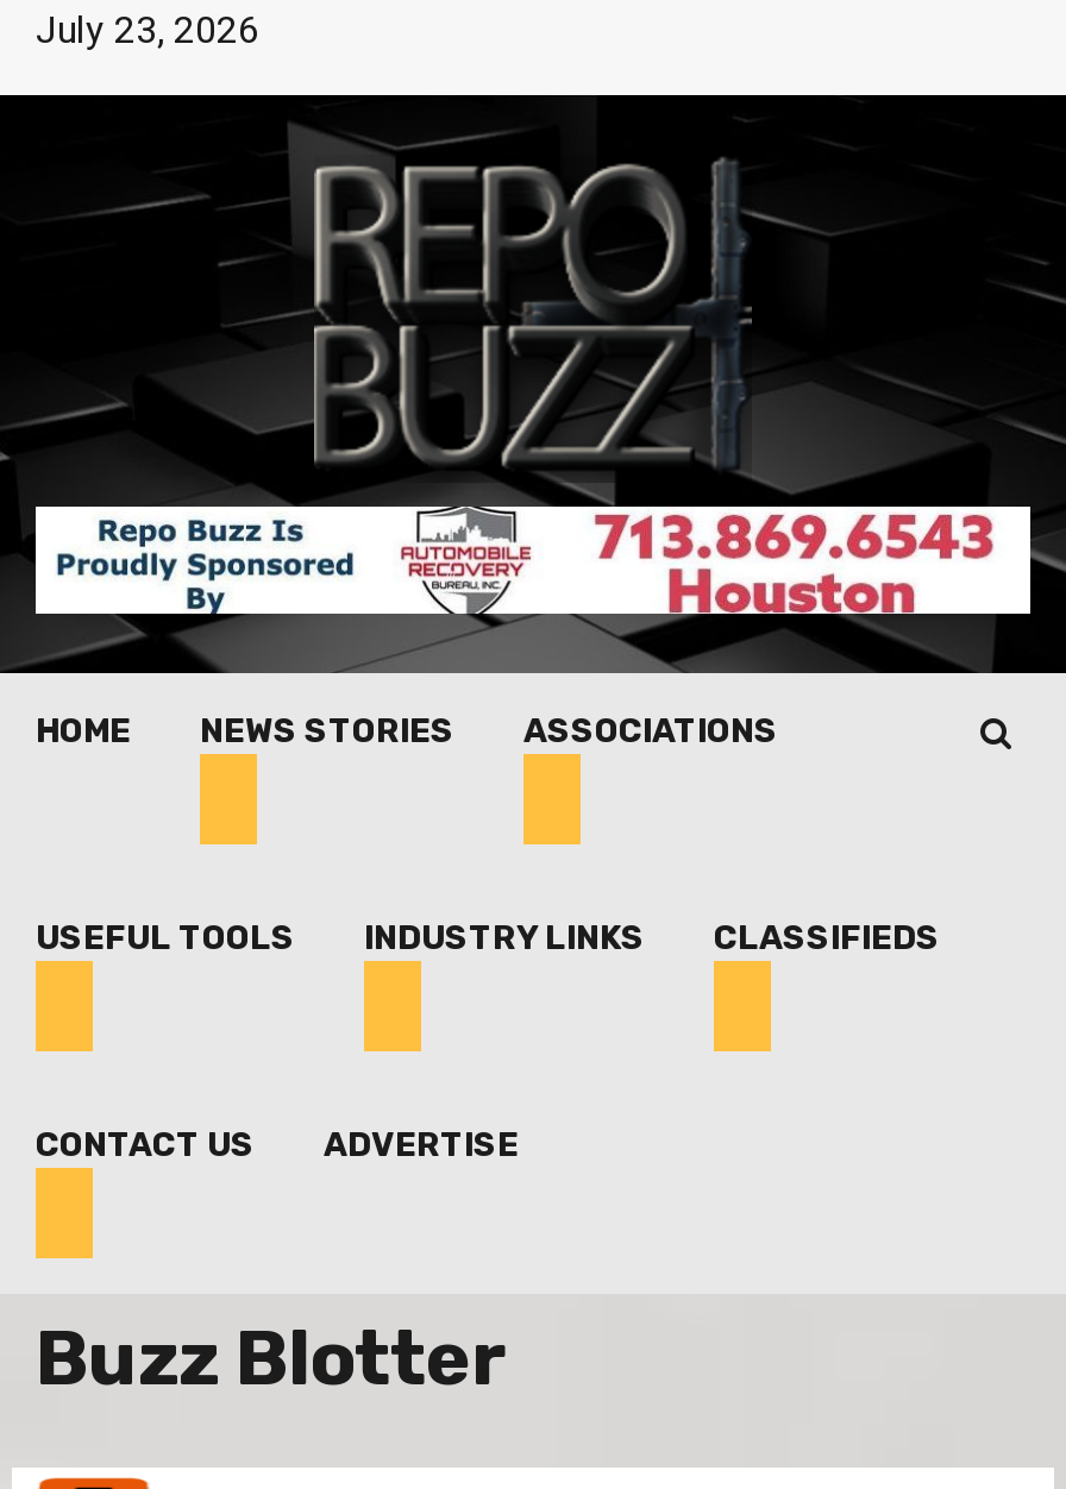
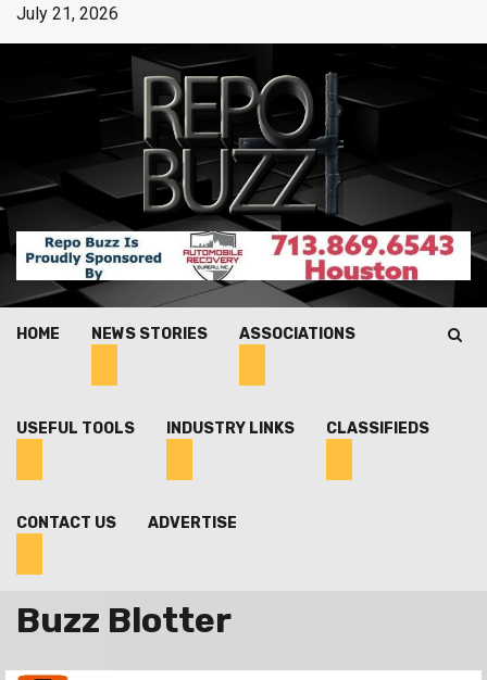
- July 23, 2026
+ July 21, 2026
